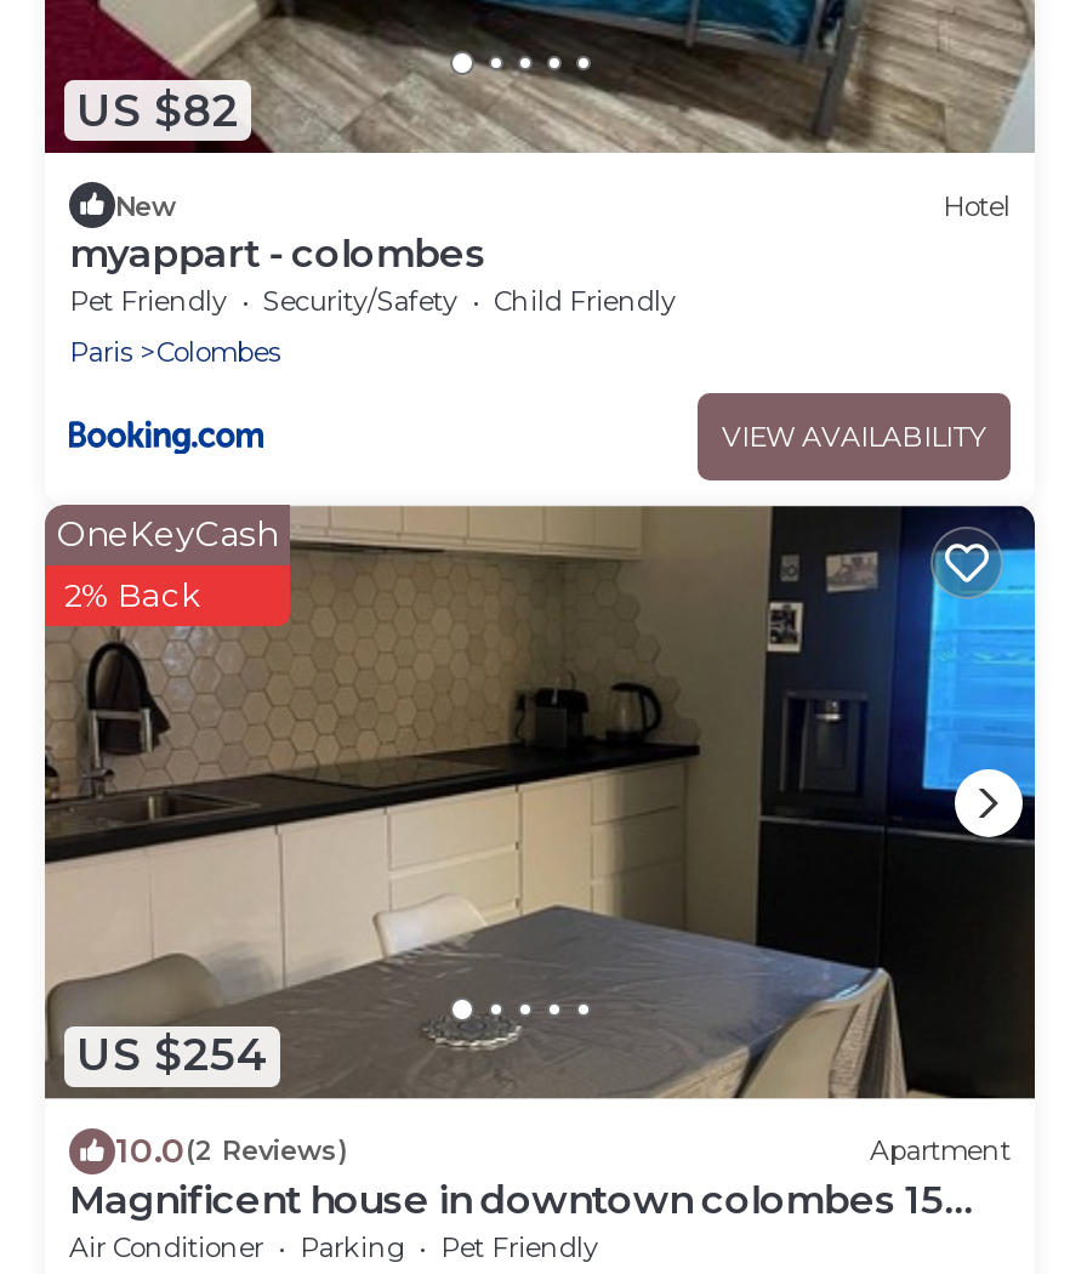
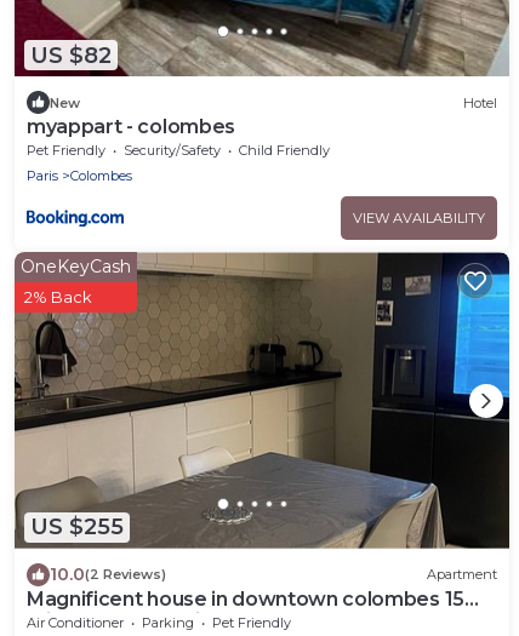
- US $254
+ US $255
